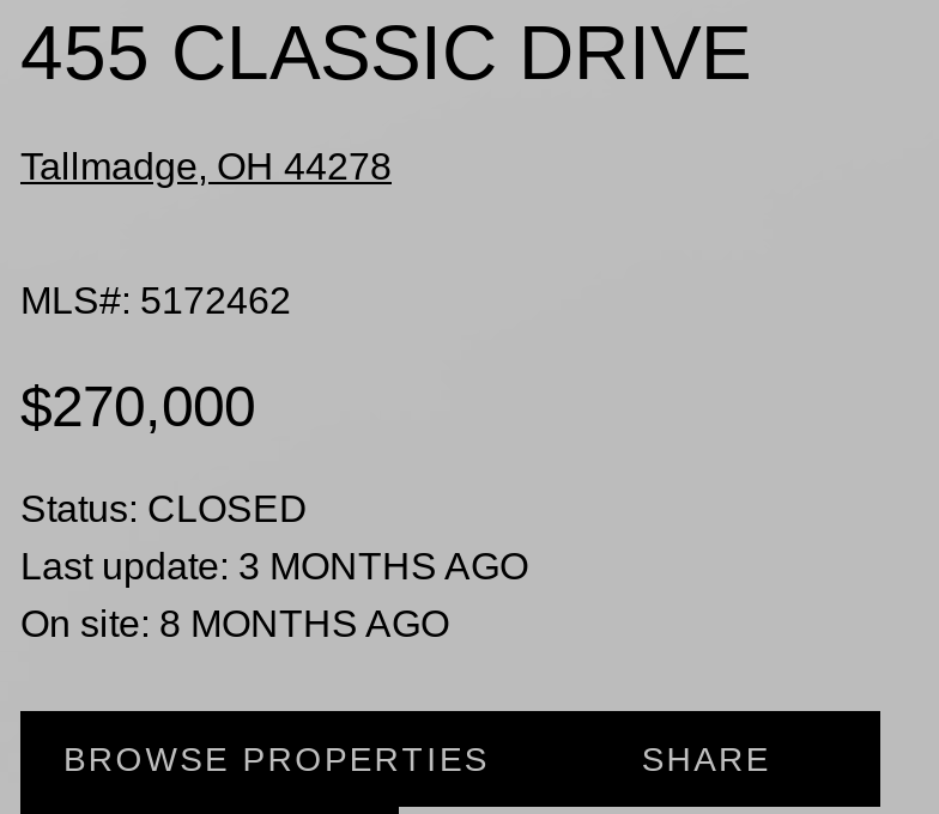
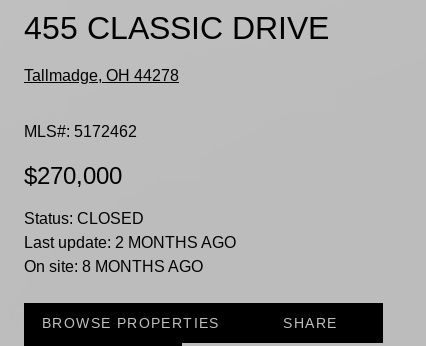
- Last update: 3 MONTHS AGO
+ Last update: 2 MONTHS AGO
